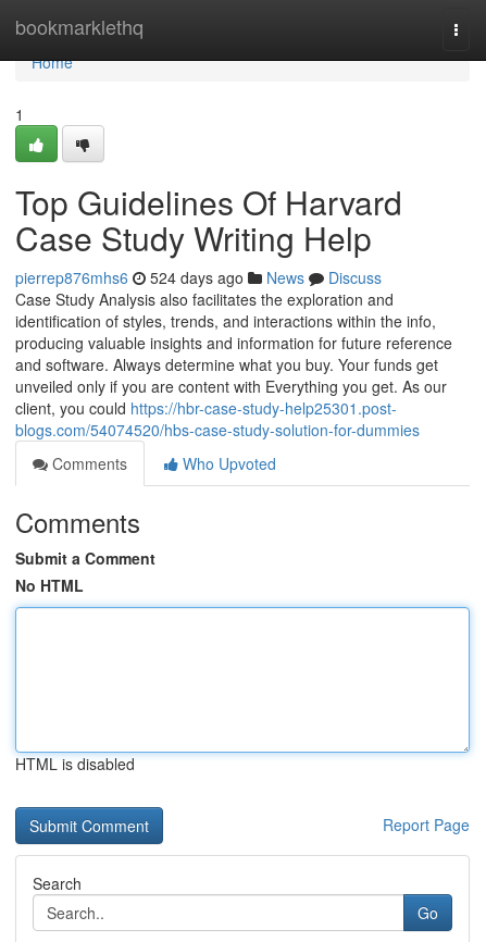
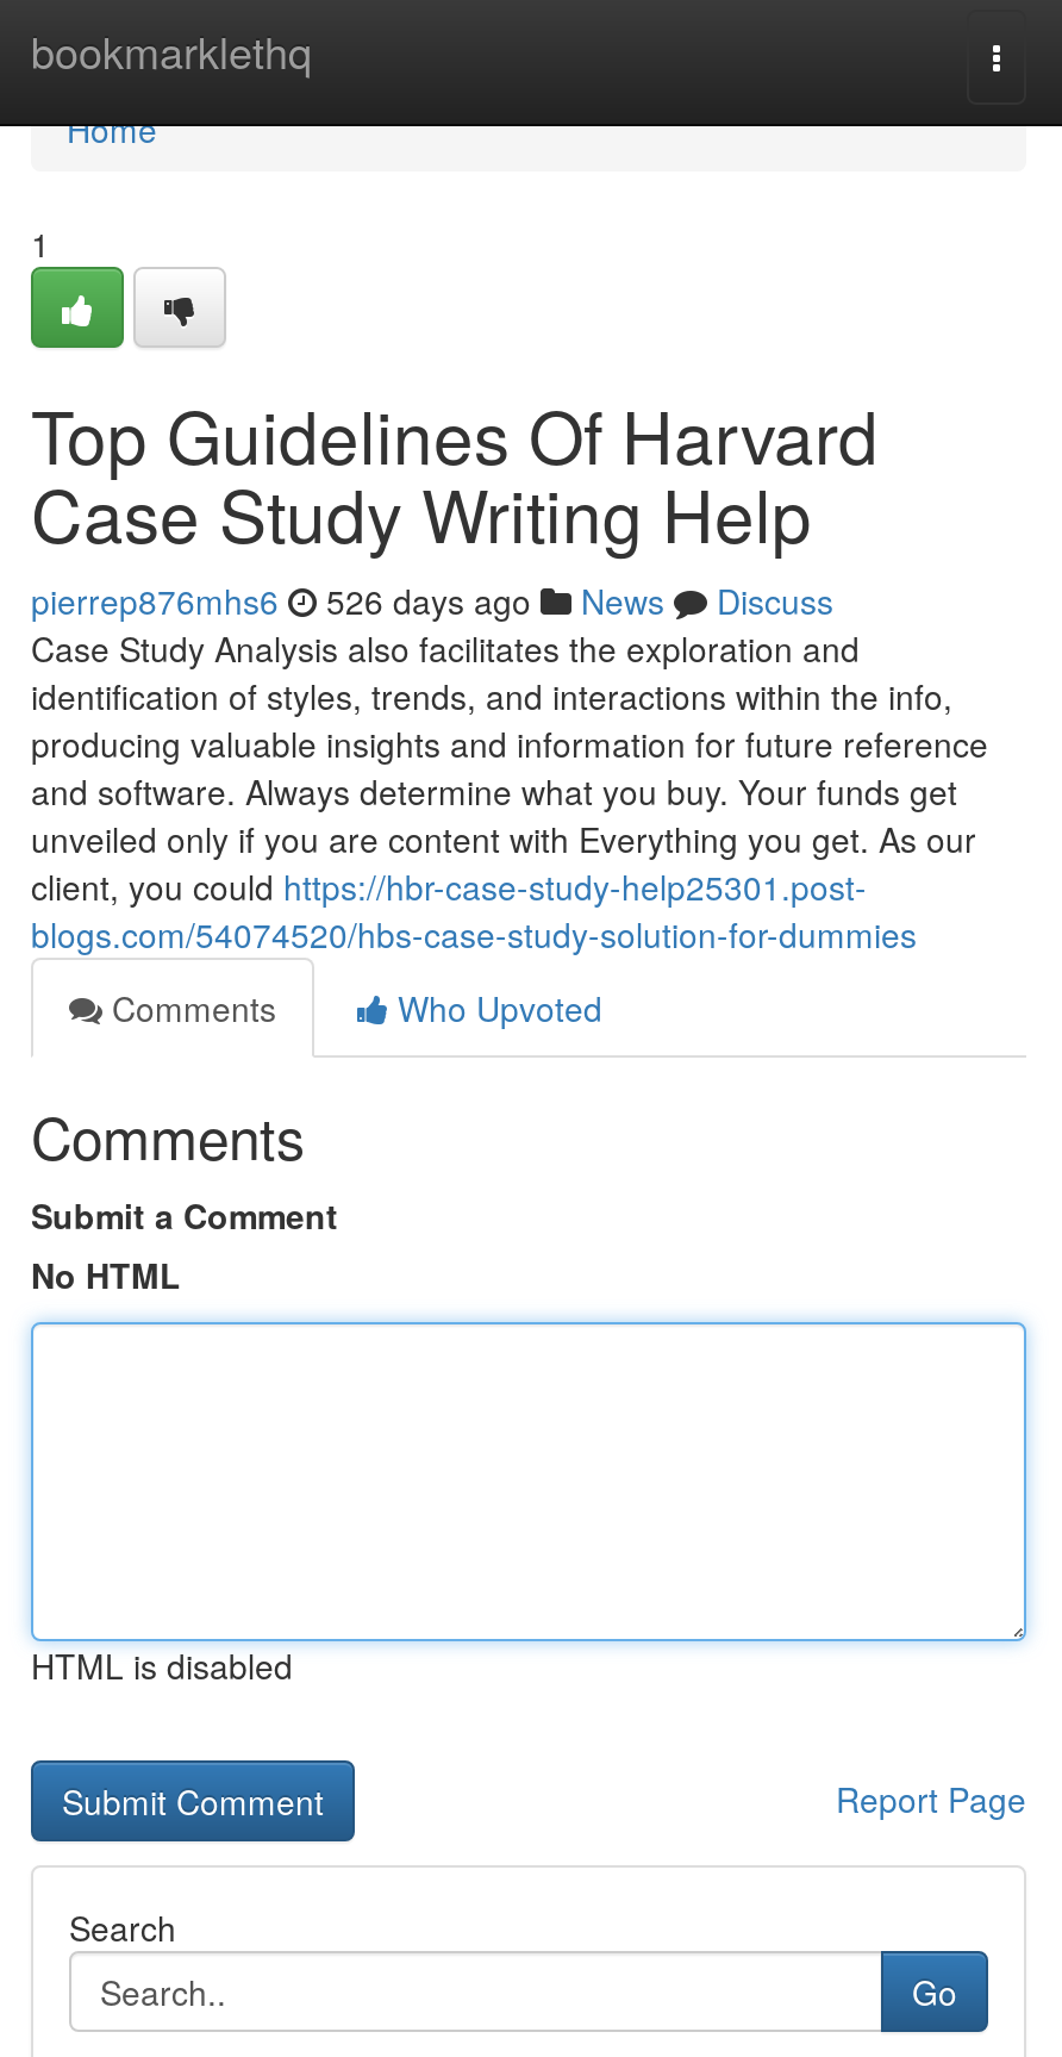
- pierrep876mhs6 524 days ago News Discuss
+ pierrep876mhs6 526 days ago News Discuss
